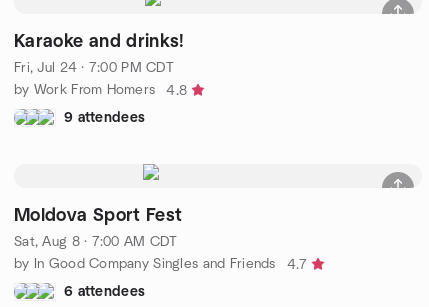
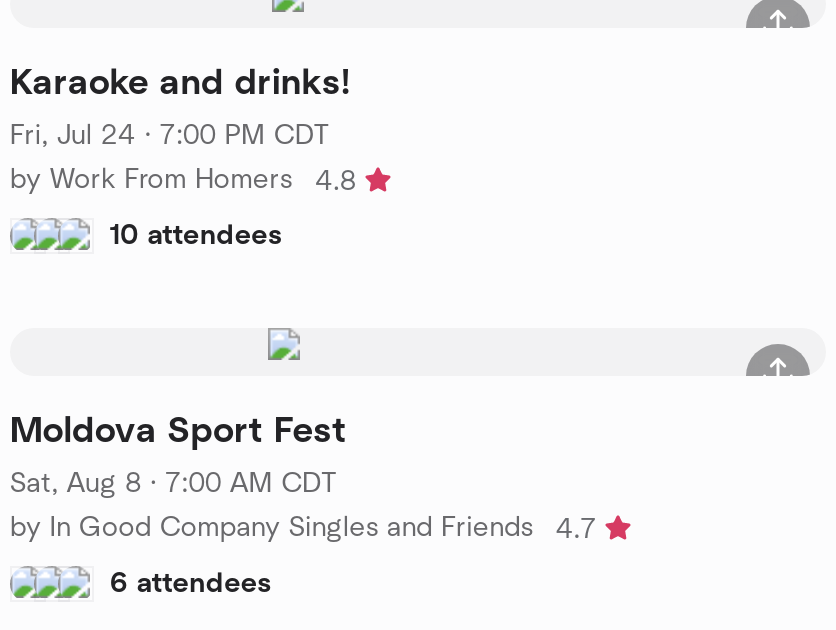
- 9 attendees
+ 10 attendees
